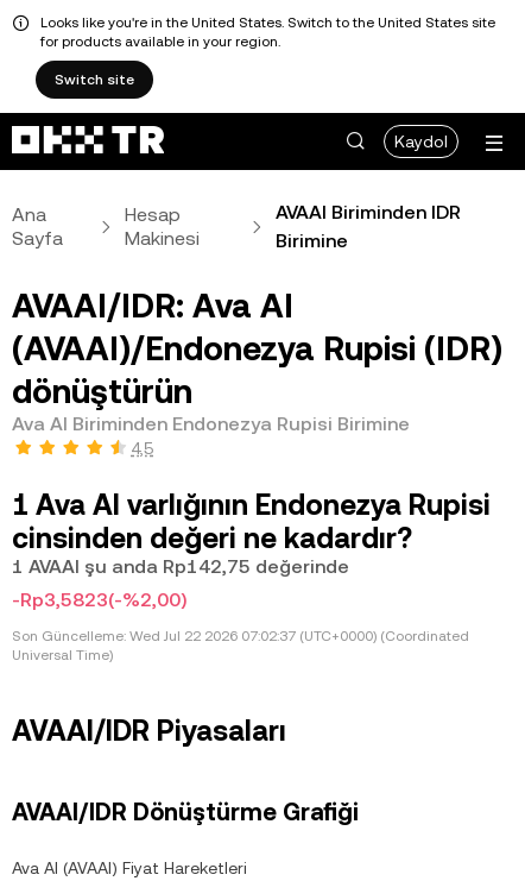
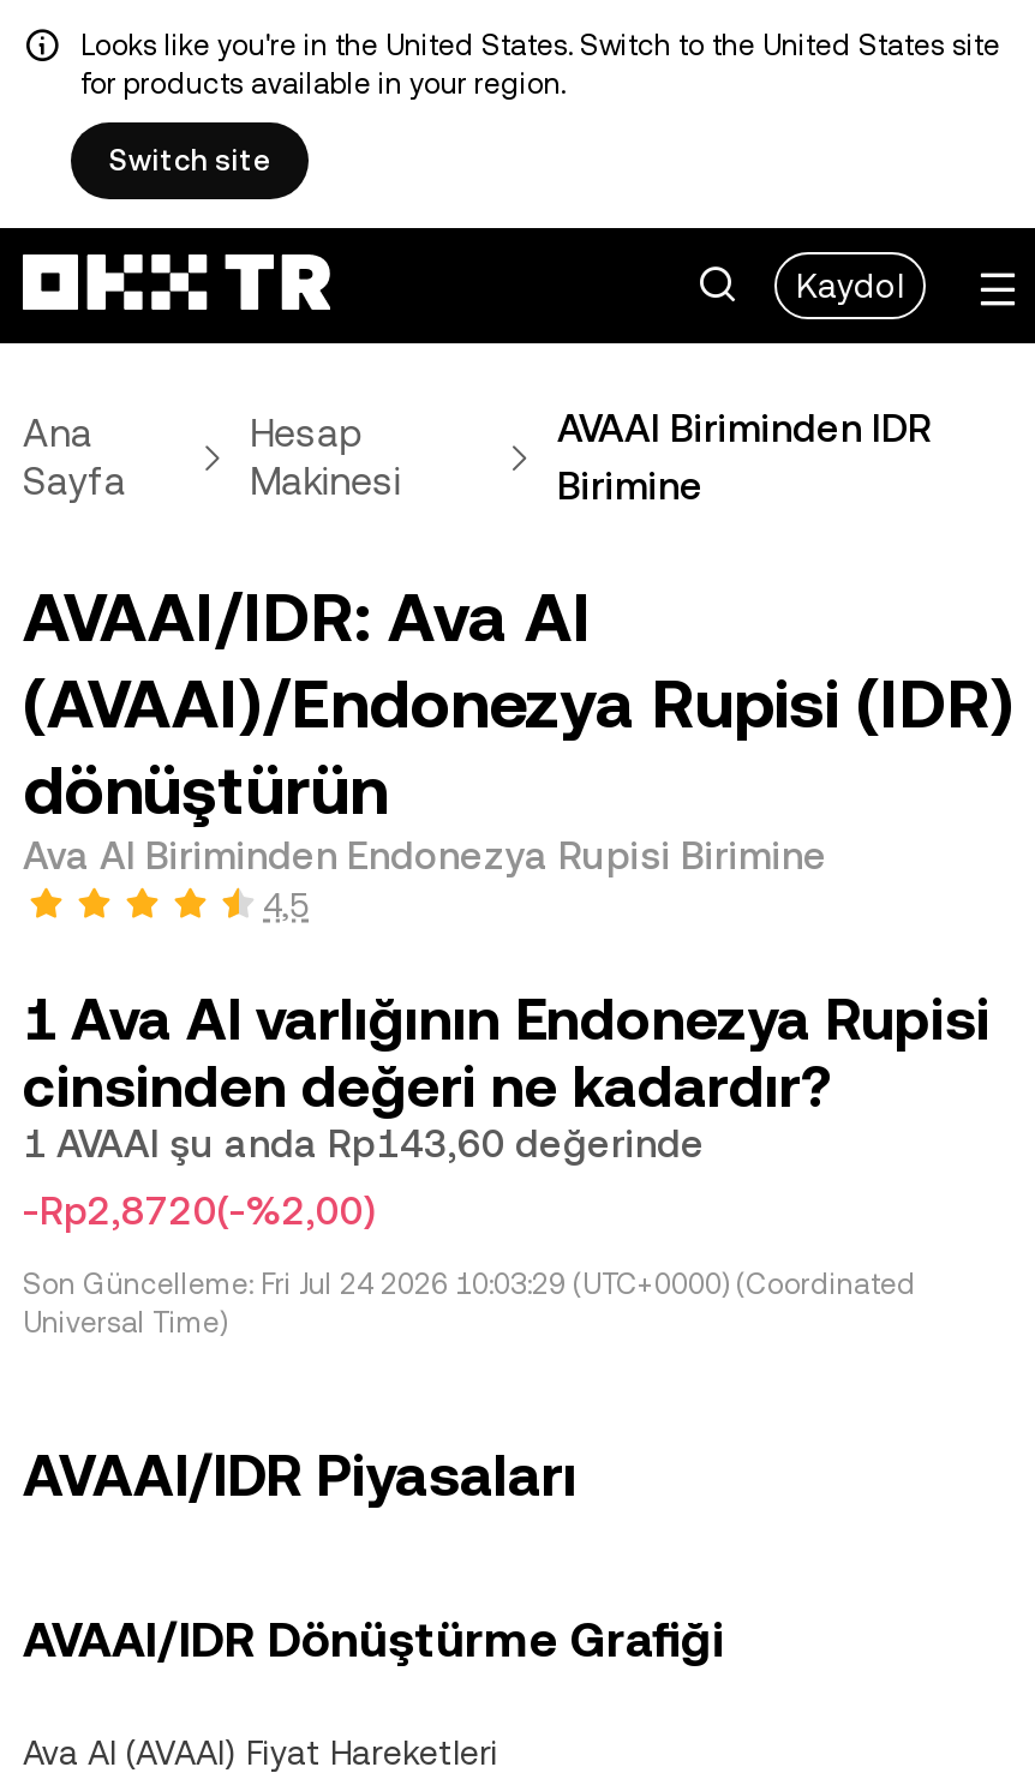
- 1 AVAAI şu anda Rp142,75 değerinde
+ 1 AVAAI şu anda Rp143,60 değerinde

- -Rp3,5823(-%2,00)
+ -Rp2,8720(-%2,00)

- Son Güncelleme: Wed Jul 22 2026 07:02:37 (UTC+0000) (Coordinated
+ Son Güncelleme: Fri Jul 24 2026 10:03:29 (UTC+0000) (Coordinated
